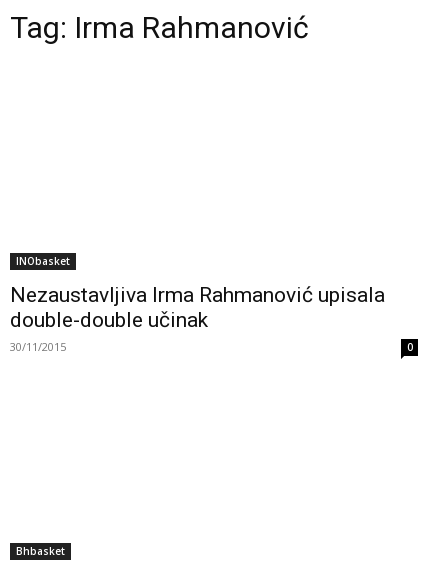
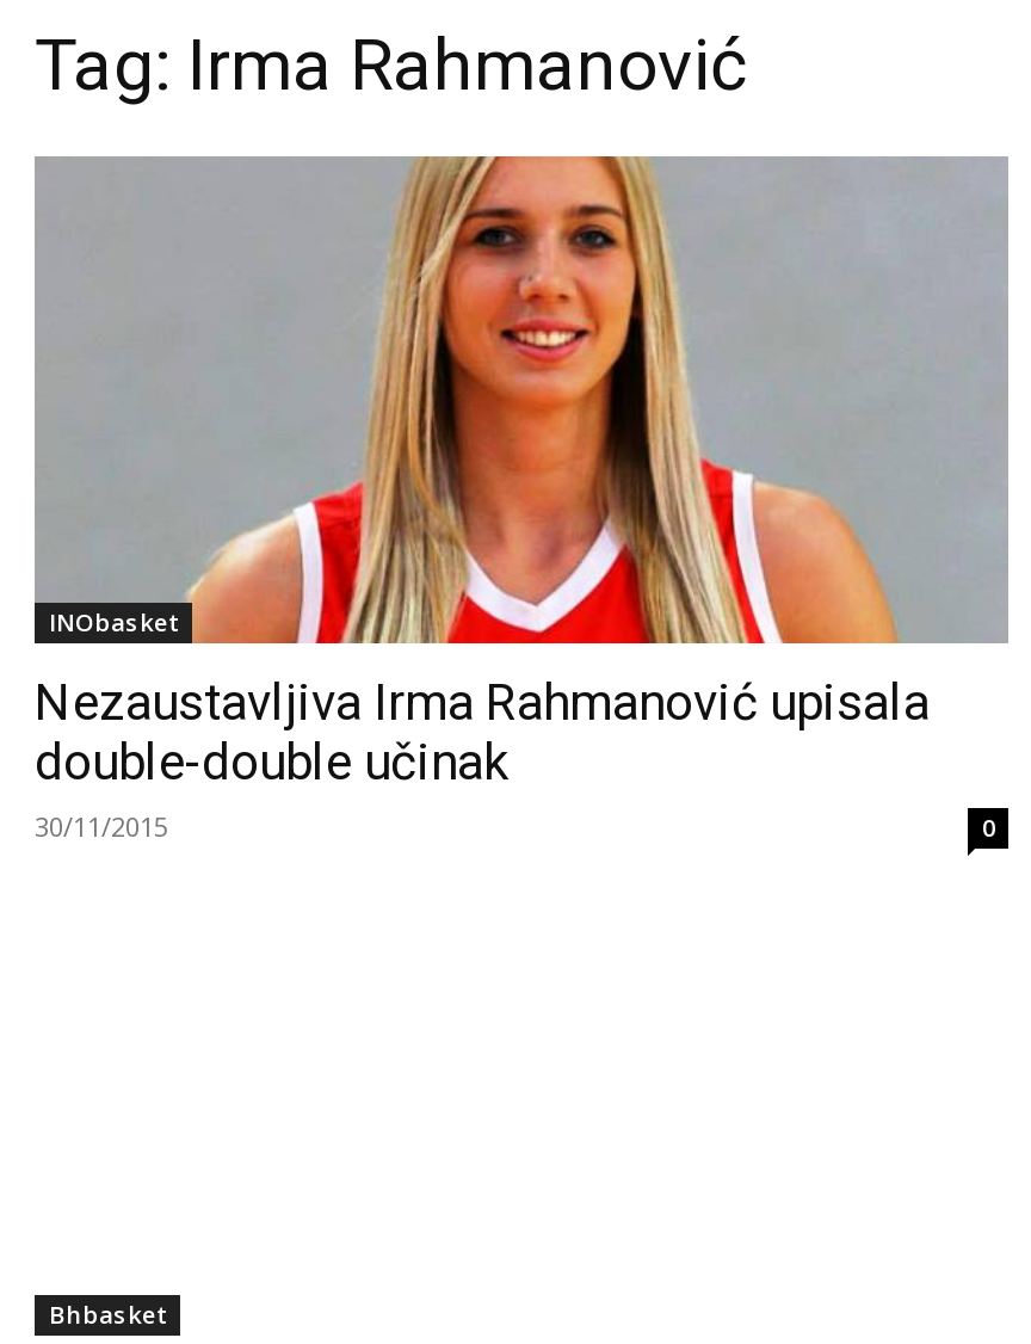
+ [image]
